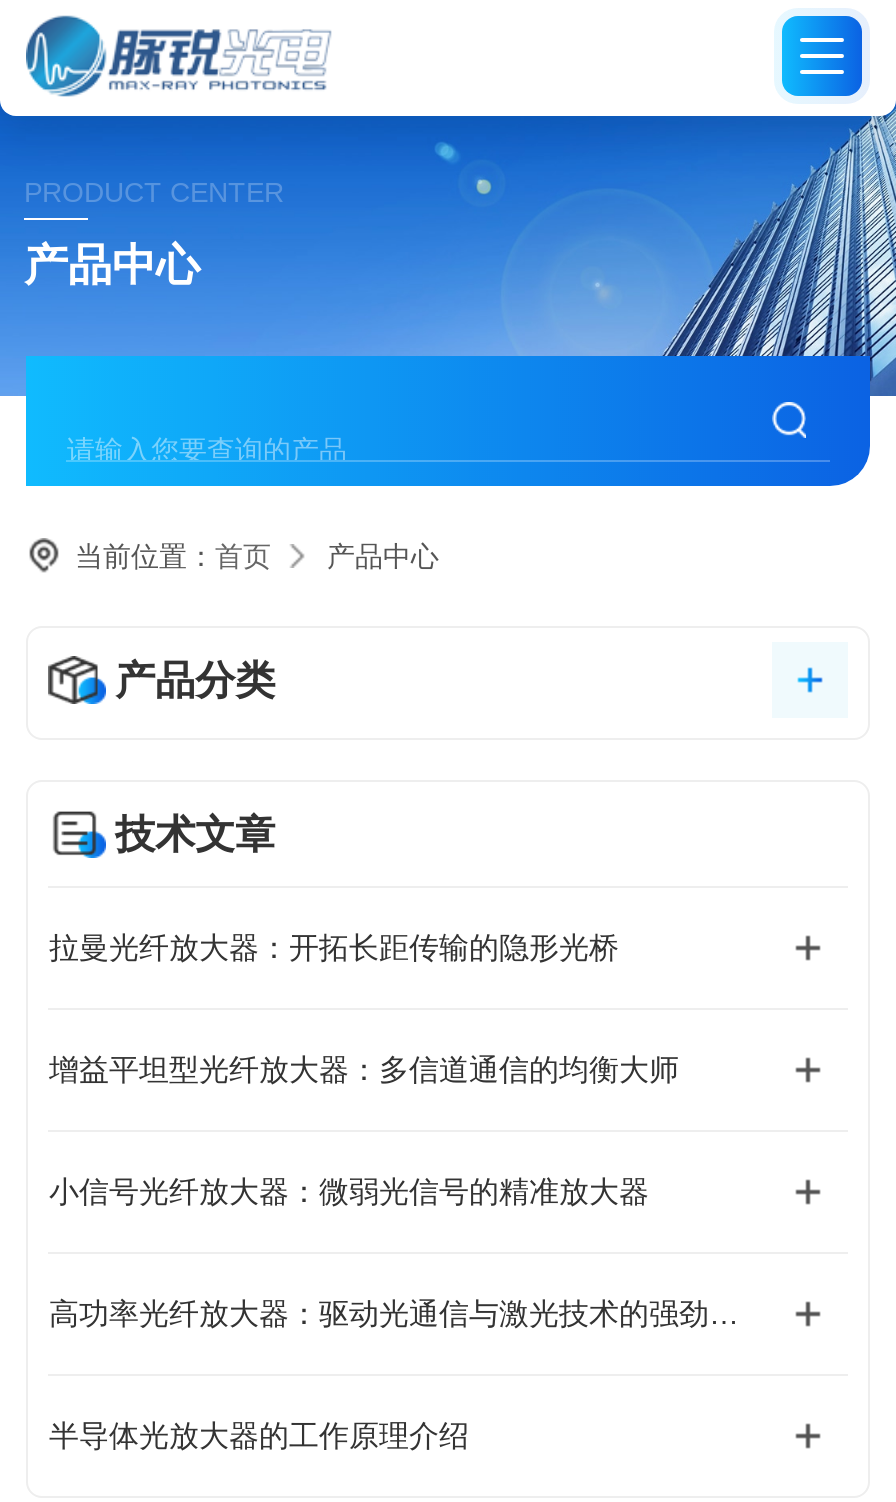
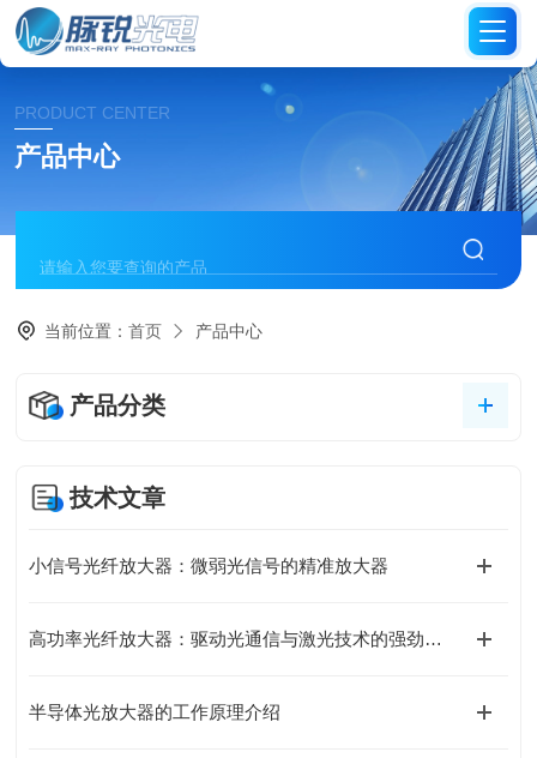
- 拉曼光纤放大器：开拓长距传输的隐形光桥

- 增益平坦型光纤放大器：多信道通信的均衡大师
